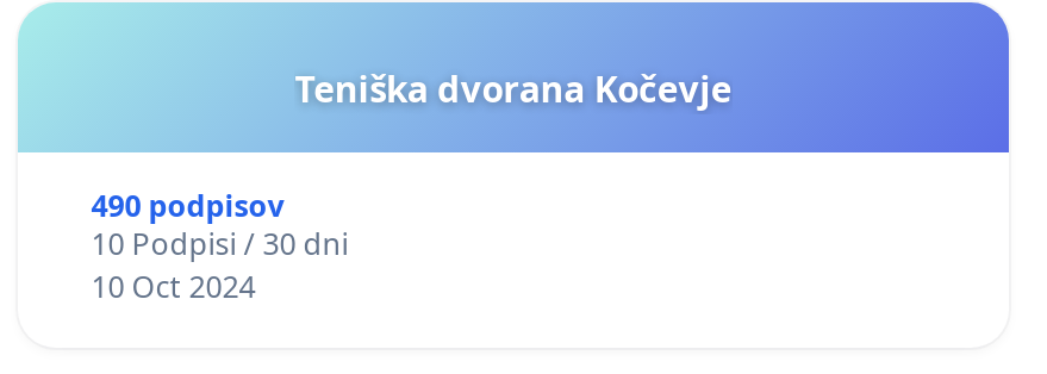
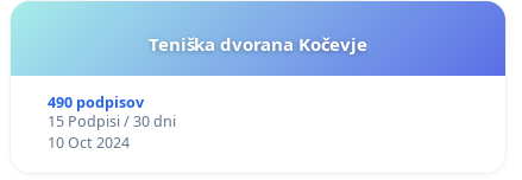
- 10 Podpisi / 30 dni
+ 15 Podpisi / 30 dni
